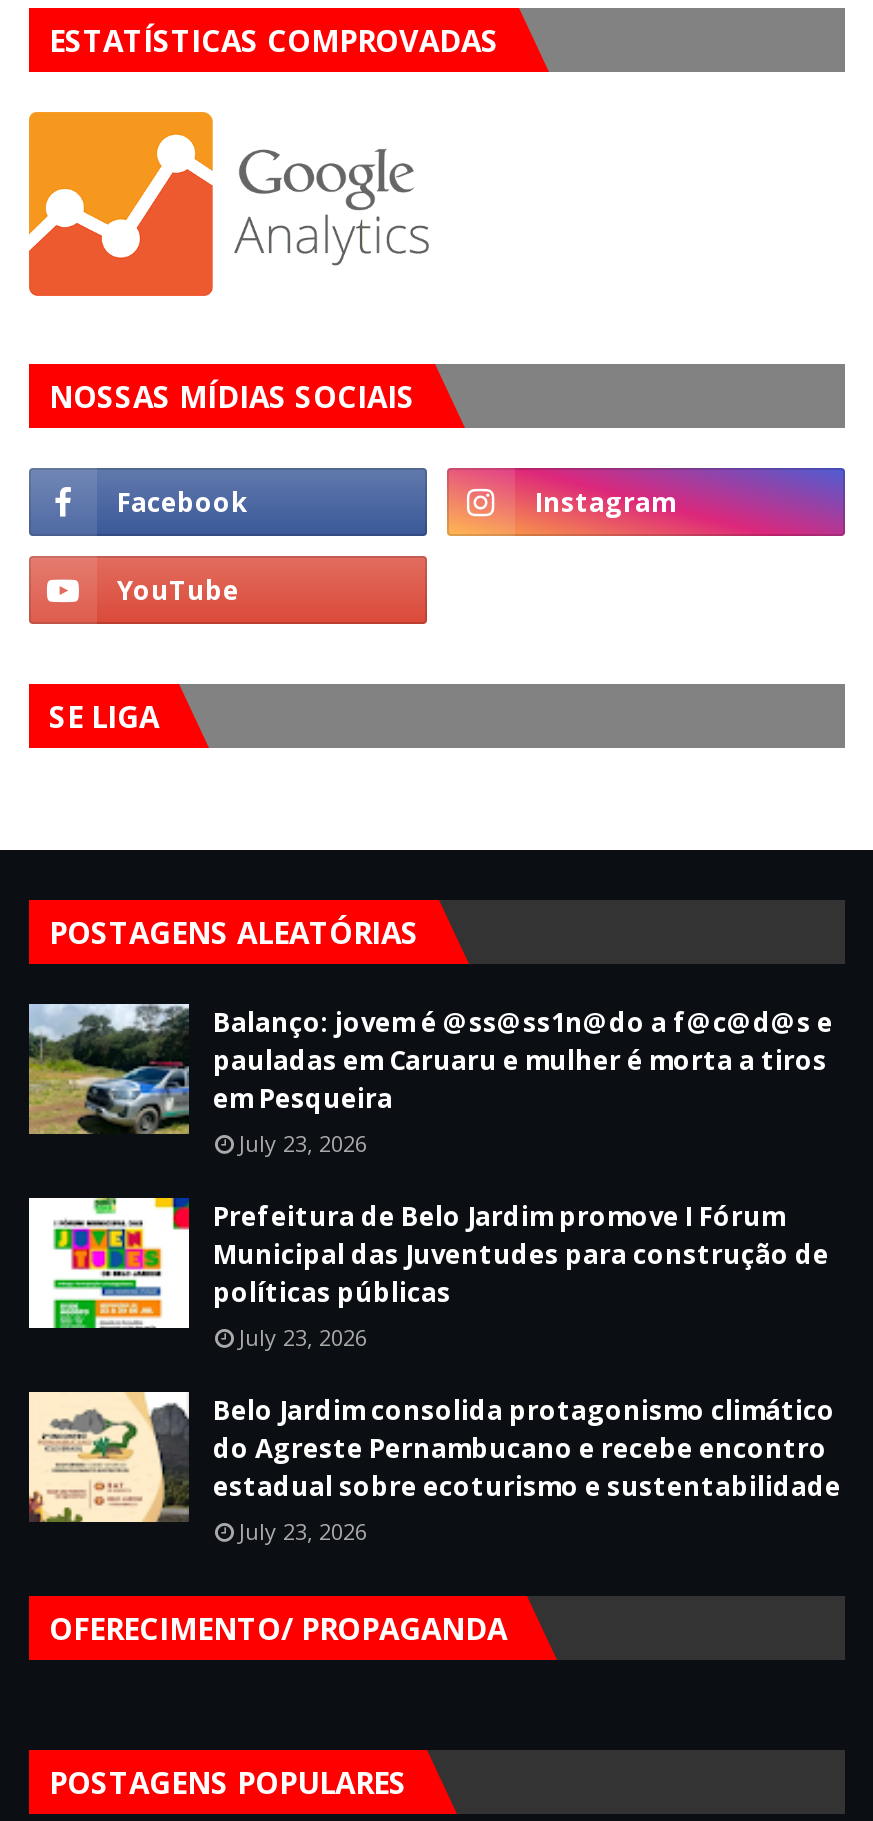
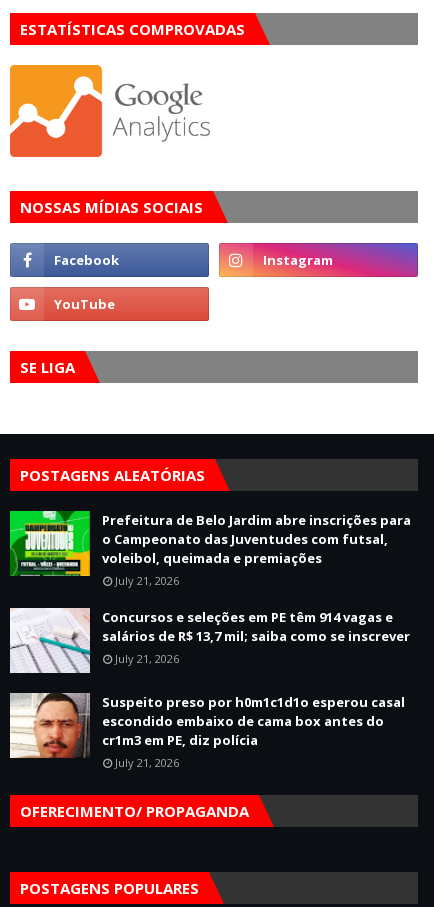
- [image]
- Balanço: jovem é @ss@ss1n@do a f@c@d@s e
- pauladas em Caruaru e mulher é morta a tiros
- em Pesqueira
- July 23, 2026
+ [image]
+ Prefeitura de Belo Jardim abre inscrições para
+ o Campeonato das Juventudes com futsal,
+ voleibol, queimada e premiações
+ July 21, 2026

- [image]
- Prefeitura de Belo Jardim promove I Fórum
- Municipal das Juventudes para construção de
- políticas públicas
- July 23, 2026
+ [image]
+ Concursos e seleções em PE têm 914 vagas e
+ salários de R$ 13,7 mil; saiba como se inscrever
+ July 21, 2026

- [image]
- Belo Jardim consolida protagonismo climático
- do Agreste Pernambucano e recebe encontro
- estadual sobre ecoturismo e sustentabilidade
- July 23, 2026
+ [image]
+ Suspeito preso por h0m1c1d1o esperou casal
+ escondido embaixo de cama box antes do
+ cr1m3 em PE, diz polícia
+ July 21, 2026
